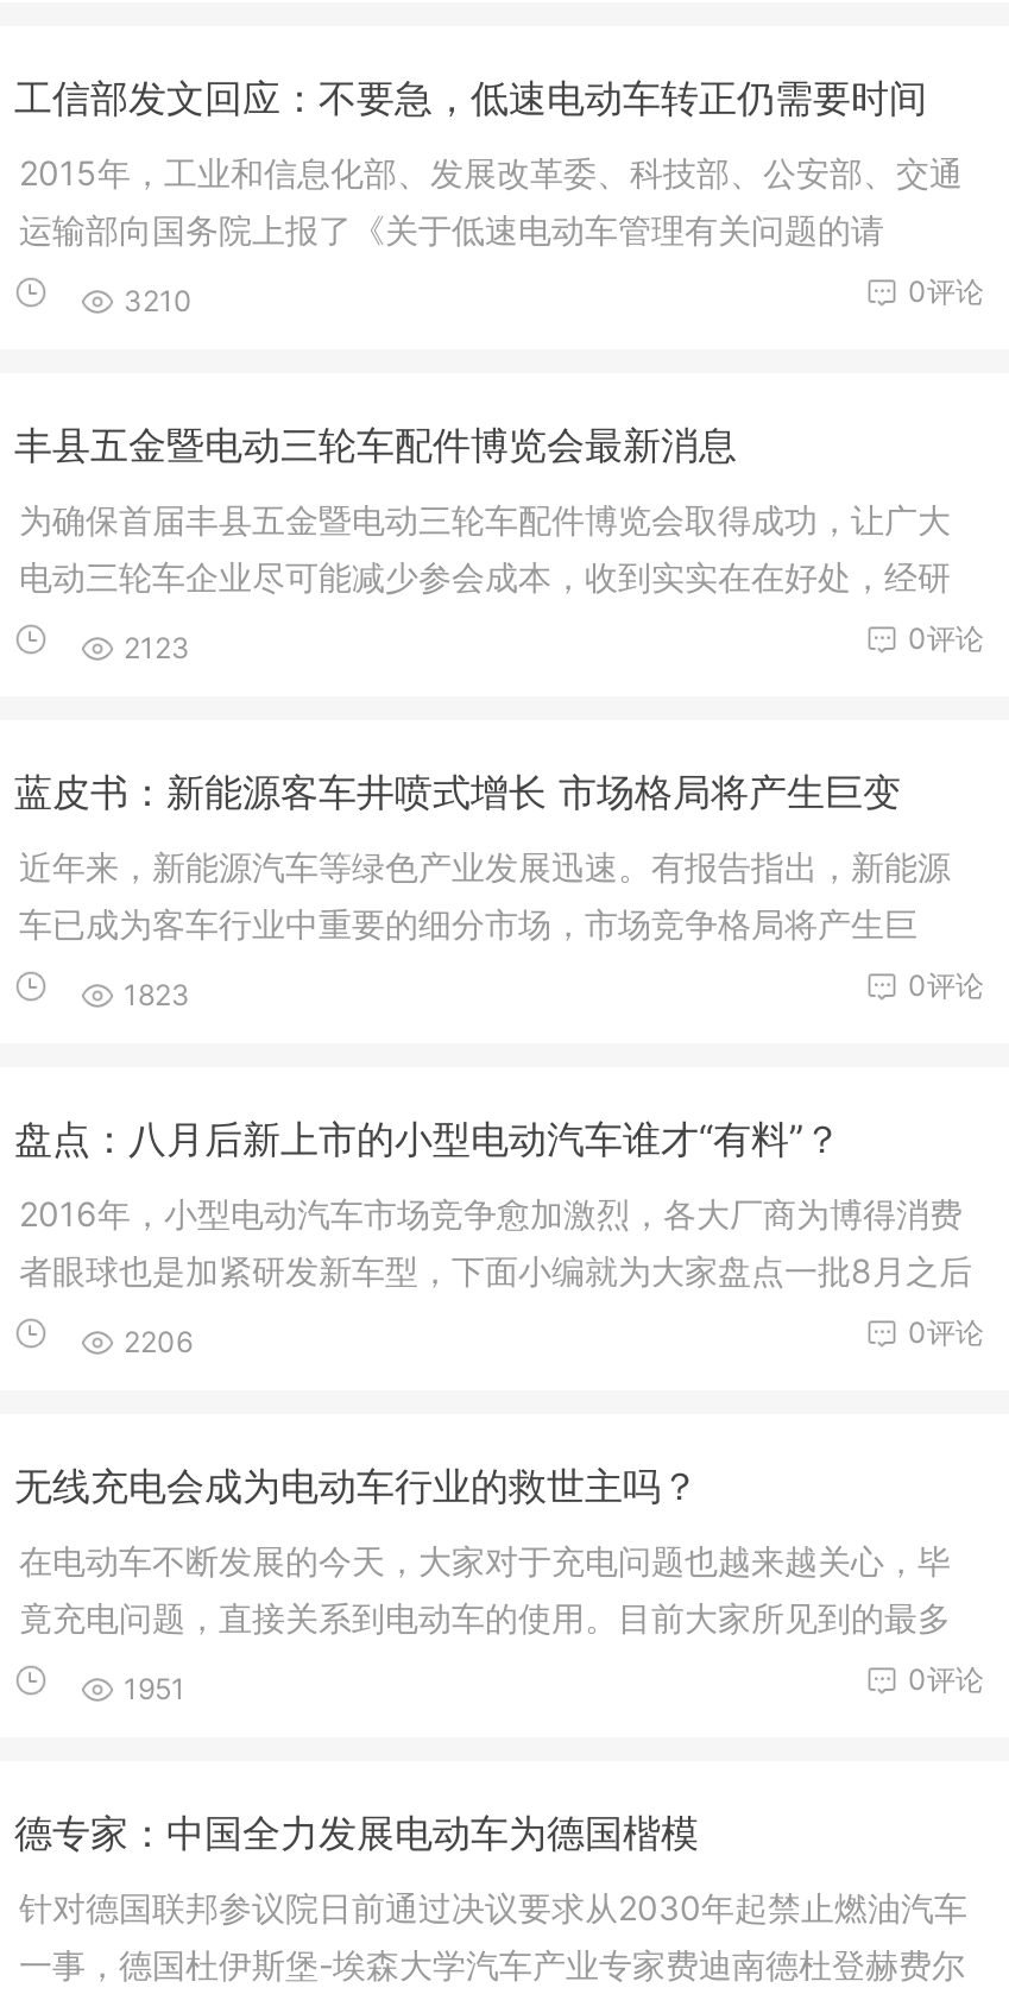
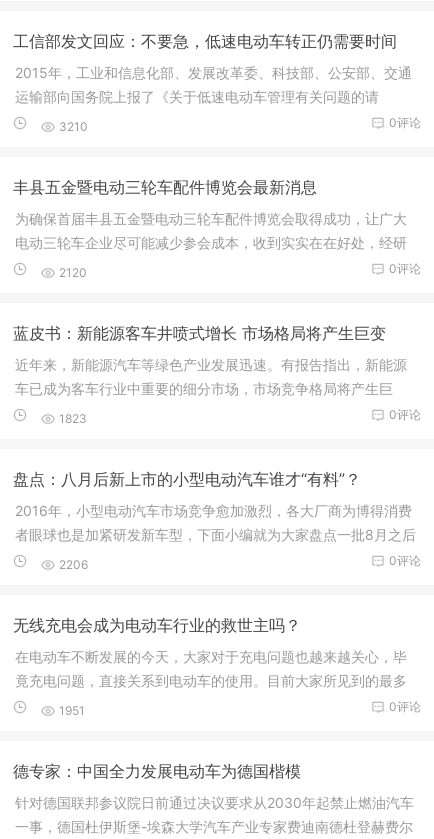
- 2123
+ 2120
